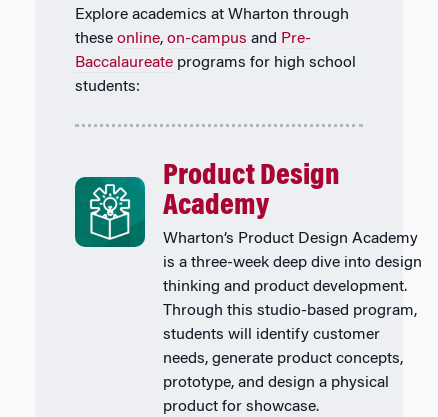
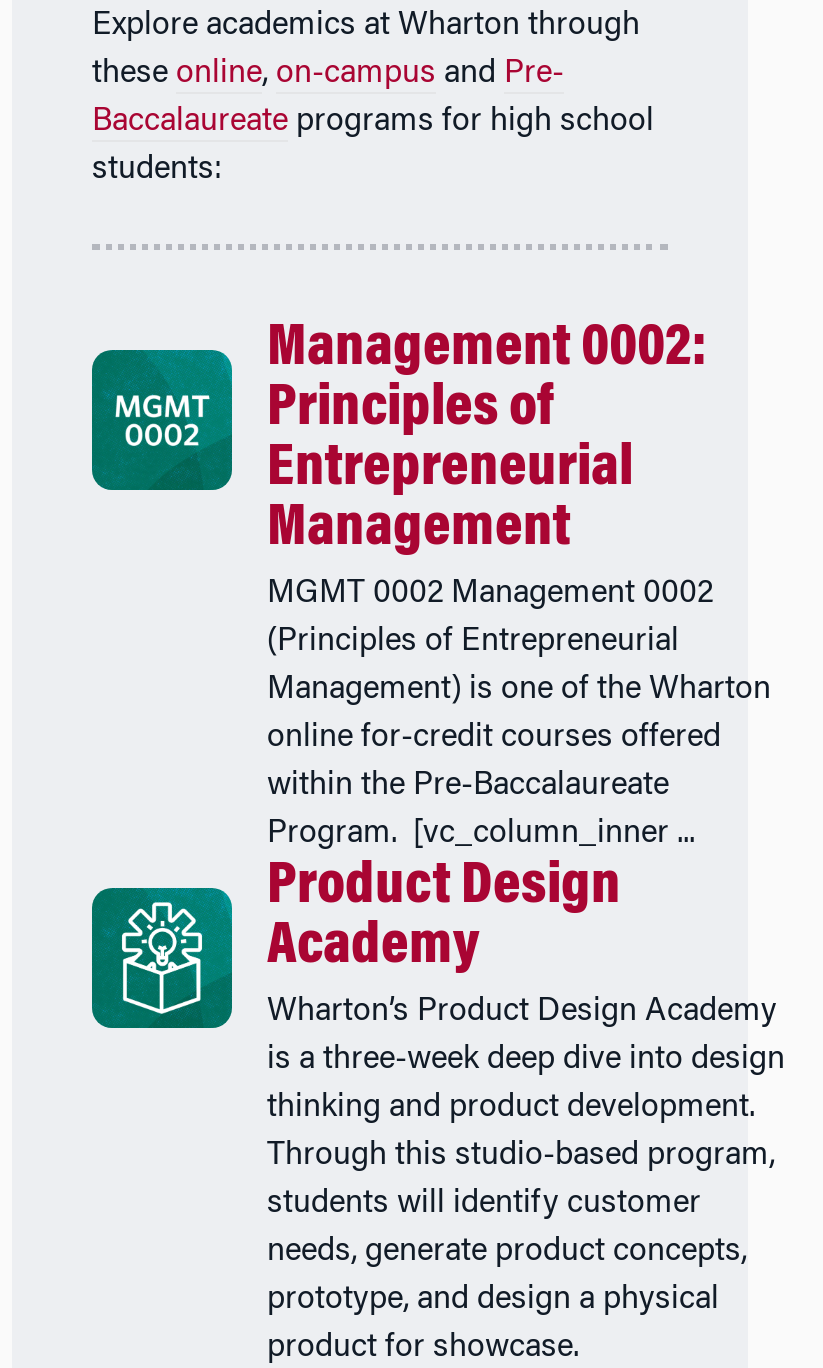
+ [image]
+ Management 0002:
+ Principles of
+ Entrepreneurial
+ Management
+ MGMT 0002 Management 0002
+ (Principles of Entrepreneurial
+ Management) is one of the Wharton
+ online for-credit courses offered
+ within the Pre-Baccalaureate
+ Program. [vc_column_inner ...
